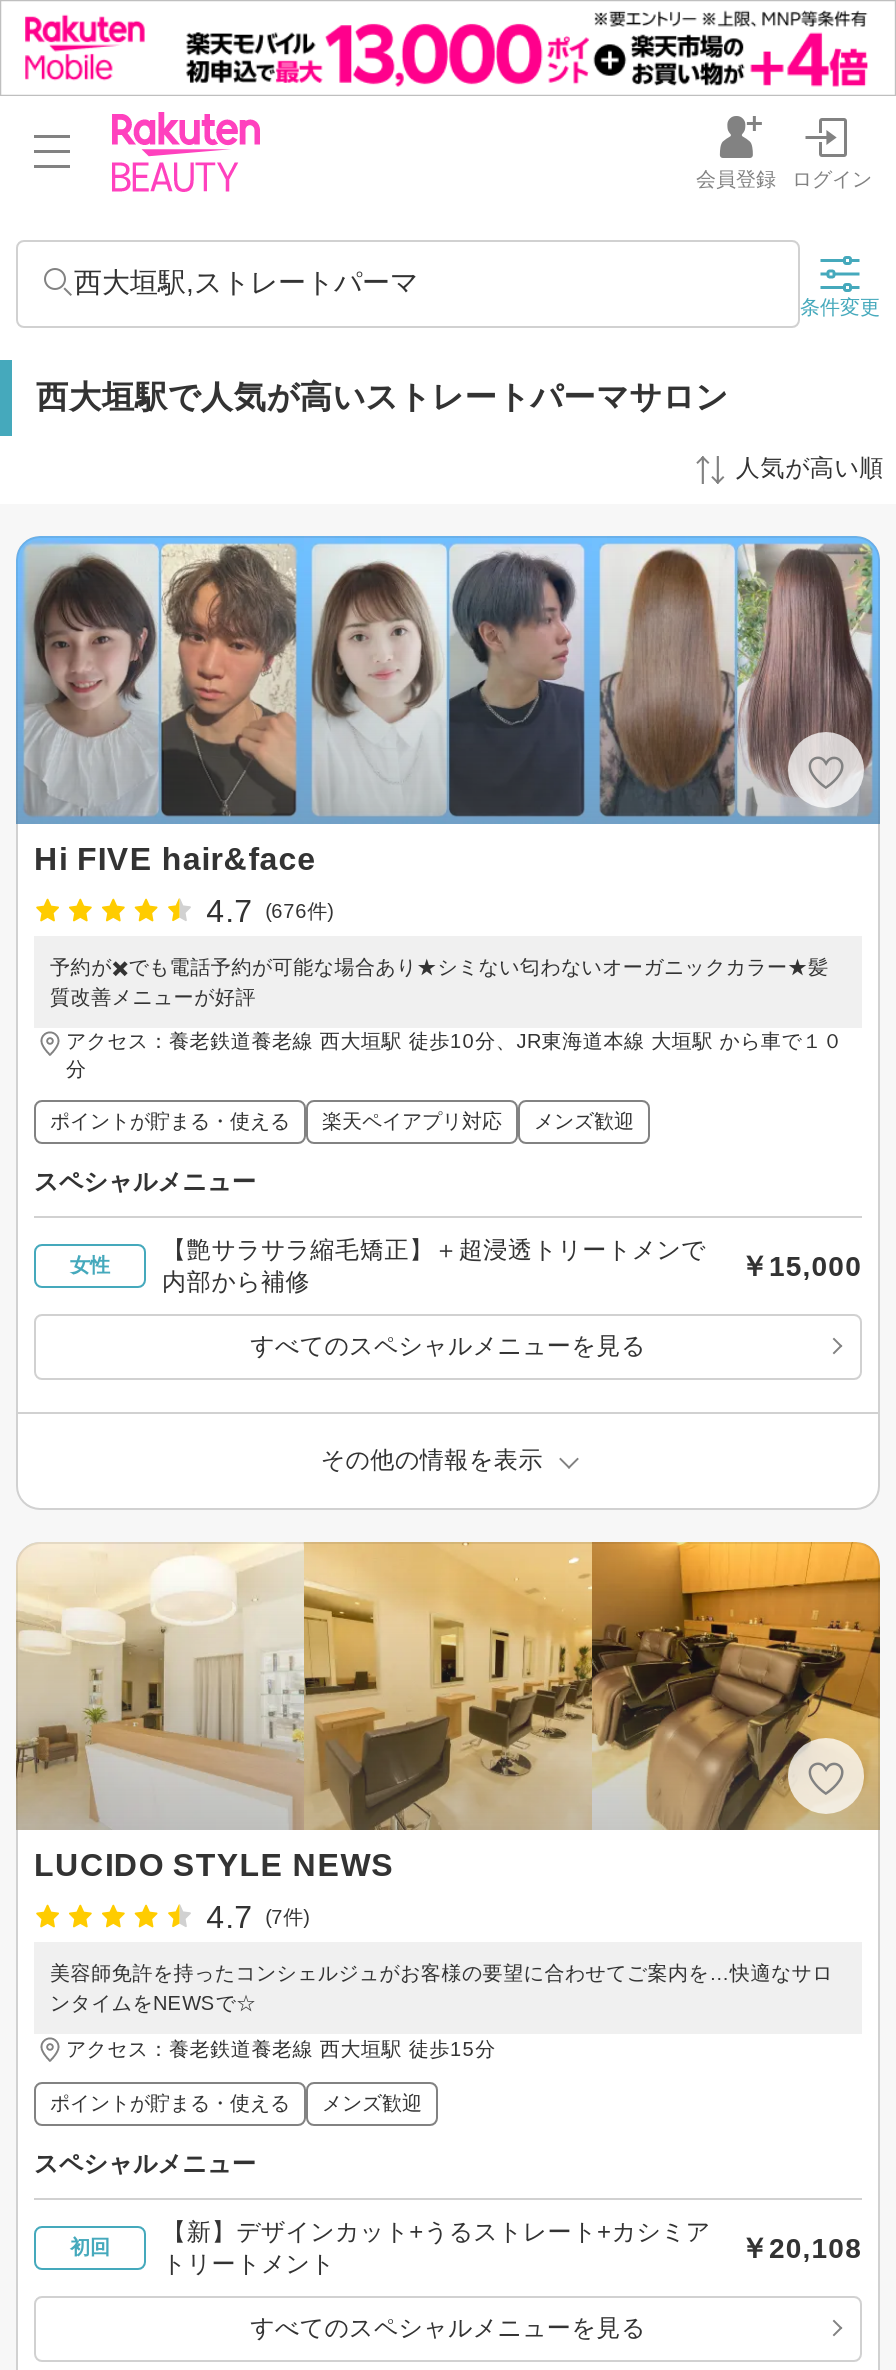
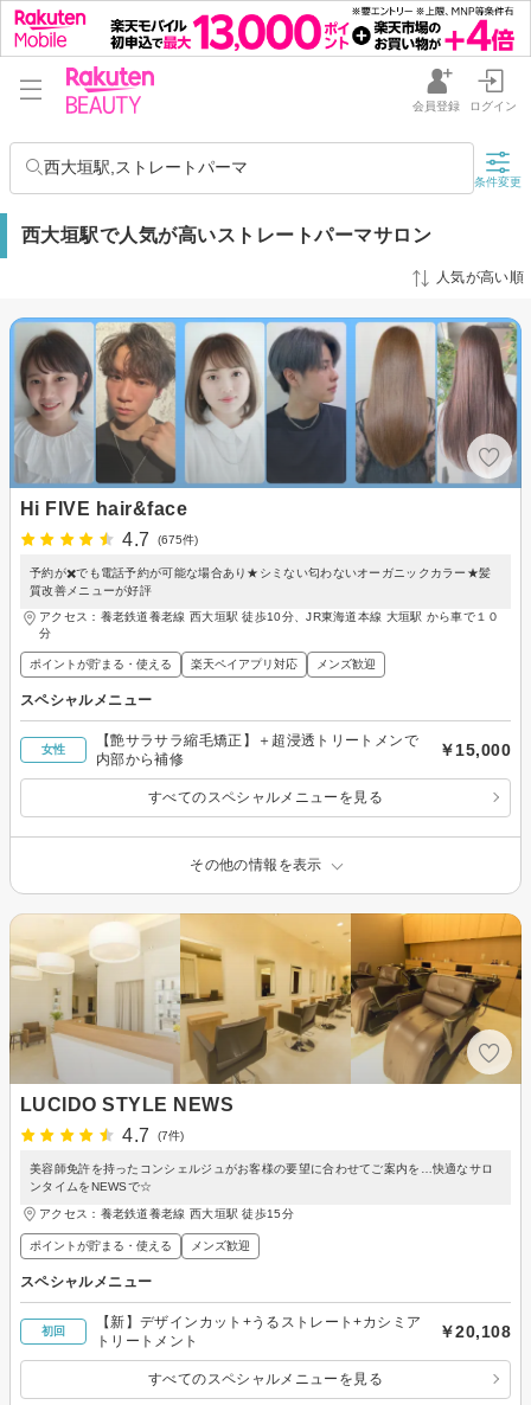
- 4.7 (676件)
+ 4.7 (675件)
